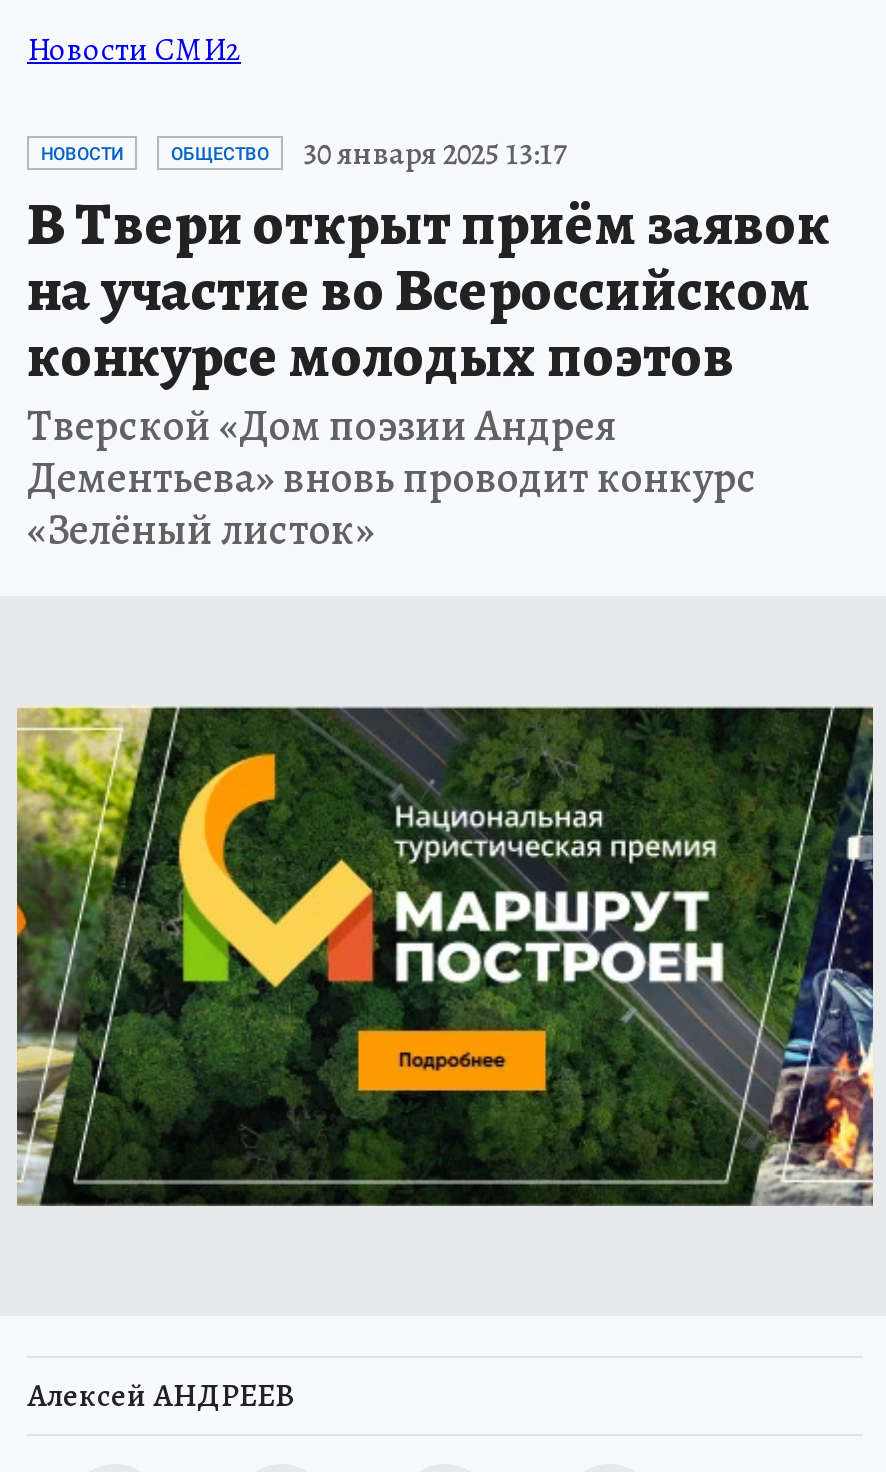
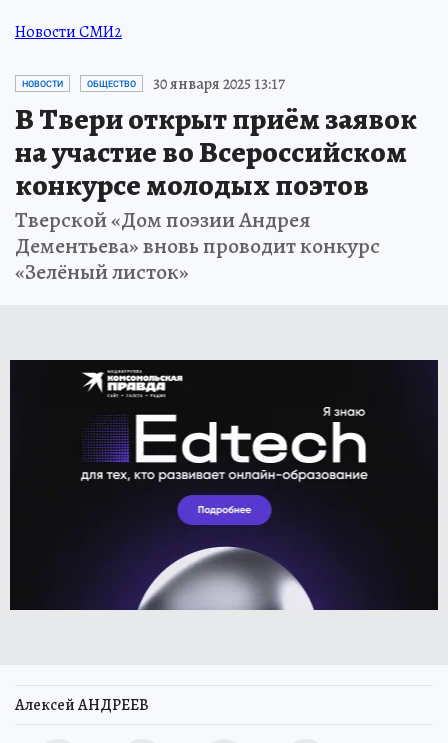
- [image]
+ [image]
